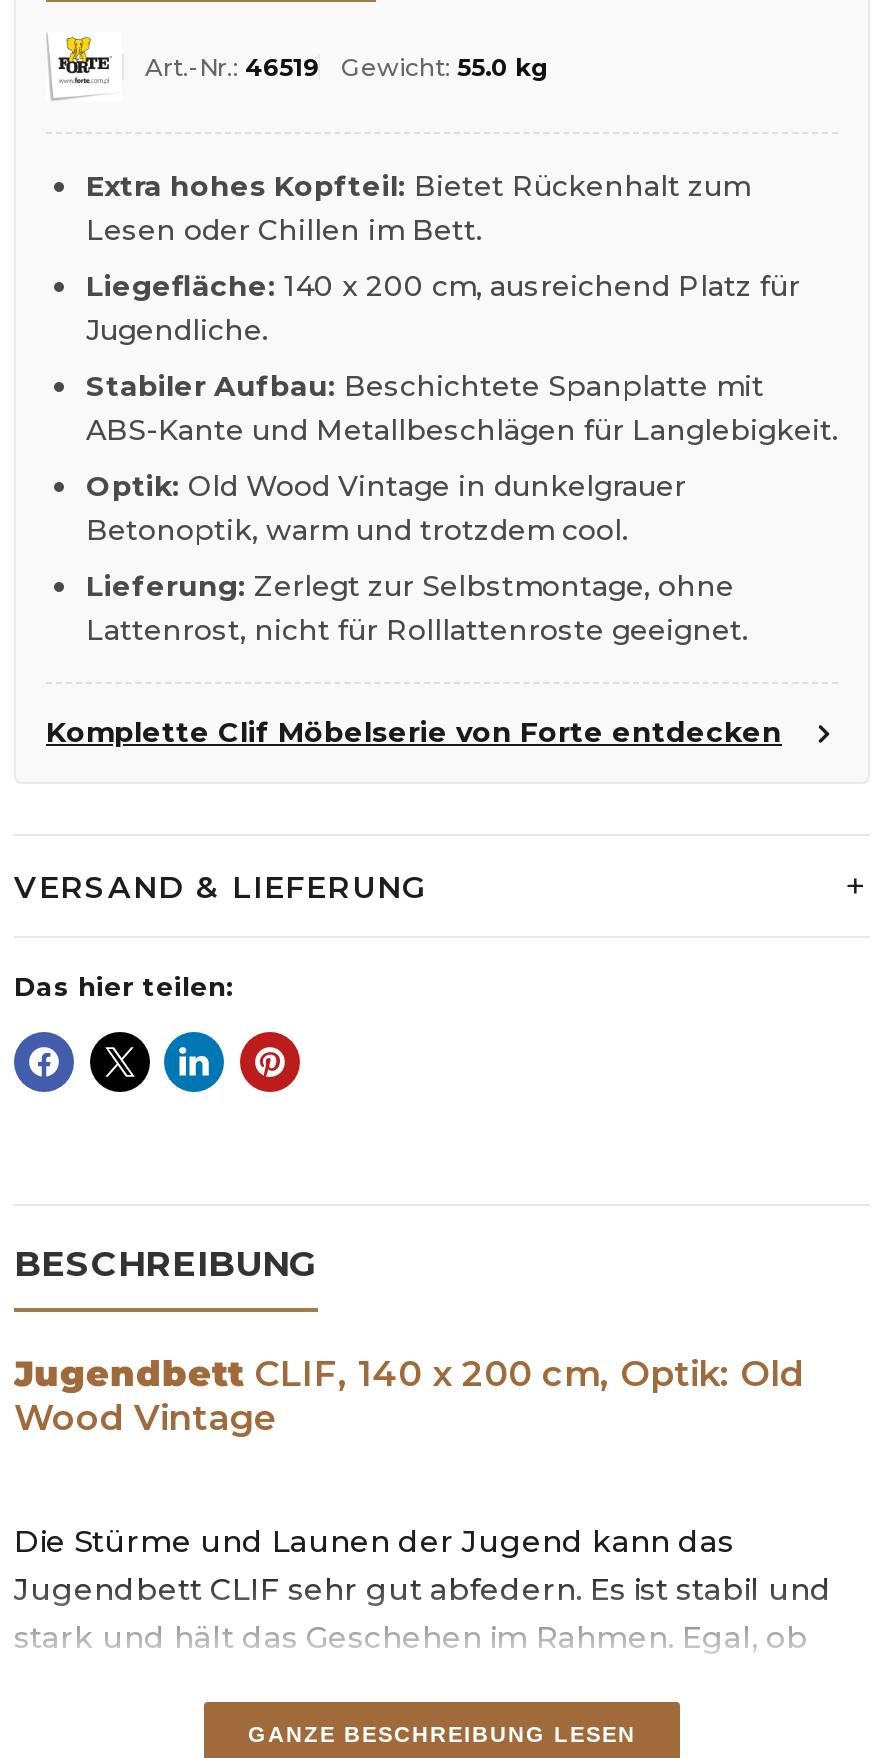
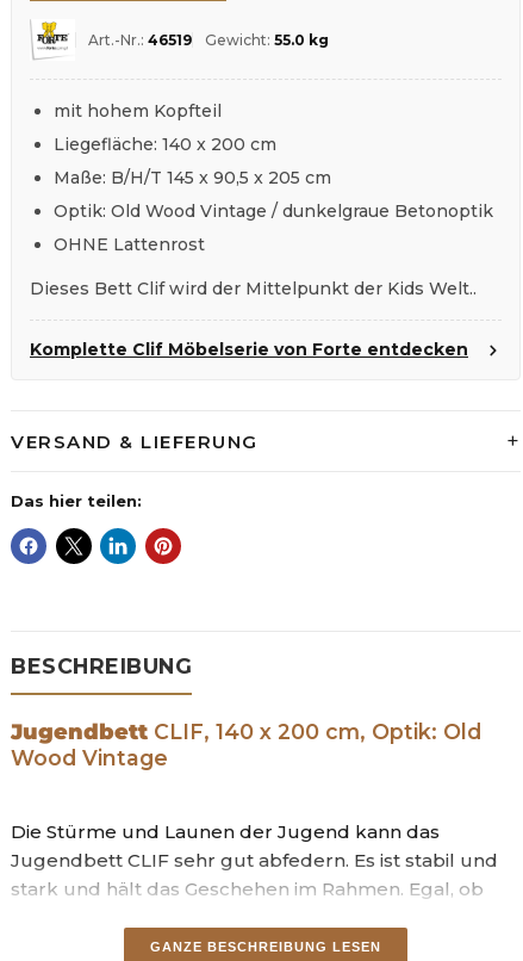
- Extra hohes Kopfteil: Bietet Rückenhalt zum
- Lesen oder Chillen im Bett.
- Liegefläche: 140 x 200 cm, ausreichend Platz für
- Jugendliche.
- Stabiler Aufbau: Beschichtete Spanplatte mit
- ABS-Kante und Metallbeschlägen für Langlebigkeit.
- Optik: Old Wood Vintage in dunkelgrauer
- Betonoptik, warm und trotzdem cool.
- Lieferung: Zerlegt zur Selbstmontage, ohne
- Lattenrost, nicht für Rolllattenroste geeignet.
+ mit hohem Kopfteil
+ Liegefläche: 140 x 200 cm
+ Maße: B/H/T 145 x 90,5 x 205 cm
+ Optik: Old Wood Vintage / dunkelgraue Betonoptik
+ OHNE Lattenrost
+ Dieses Bett Clif wird der Mittelpunkt der Kids Welt..
